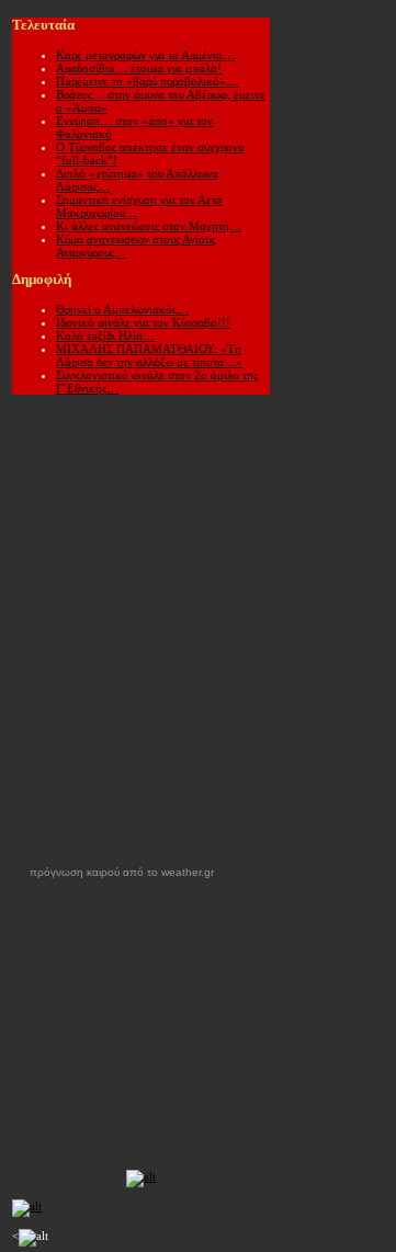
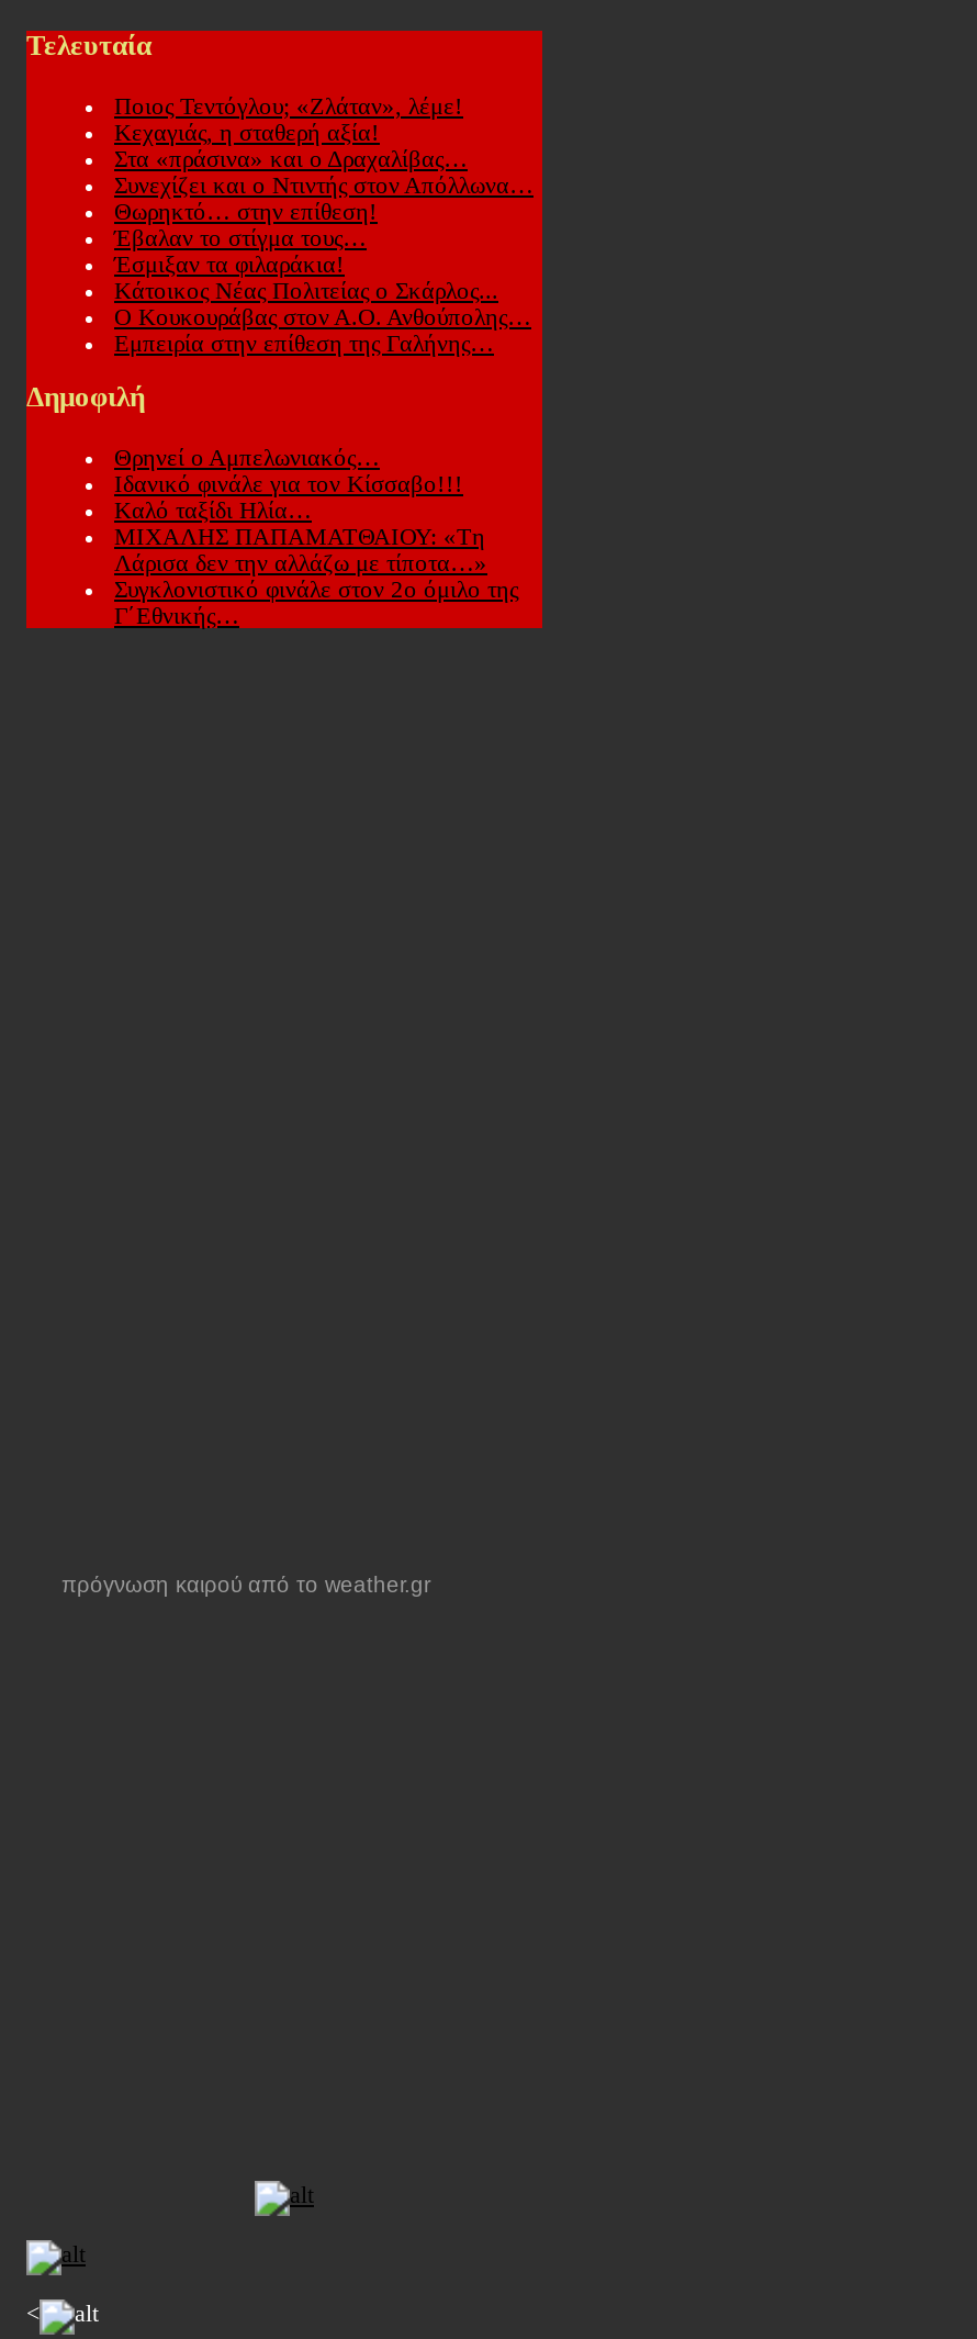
- Καρέ μεταγραφών για το Αρμένιο…
- Αραδοσίβια… έτοιμα για μπάλα!
- Παρέμεινε το «βαρύ πυροβολικό»…
- Βράχος… στην άμυνα του Αβέρωφ, έμεινε
- ο «Άμπα»
- Εγγύηση… στον «άσο» για τον
- Φαλανιακό
- Ο Τύρναβος απέκτησε έναν σύγχρονο
- “full-back”!
- Διπλό «χτύπημα» του Απόλλωνα
- Λάρισας…
- Σημαντική ενίσχυση για τον Αετό
- Μακρυχωρίου…
- Κι άλλες ανανεώσεις στον Μαχητή…
- Κύμα ανανεώσεων στους Αγίους
- Αναργύρους…
+ Ποιος Τεντόγλου; «Ζλάταν», λέμε!
+ Κεχαγιάς, η σταθερή αξία!
+ Στα «πράσινα» και ο Δραχαλίβας…
+ Συνεχίζει και ο Ντιντής στον Απόλλωνα…
+ Θωρηκτό… στην επίθεση!
+ Έβαλαν το στίγμα τους…
+ Έσμιξαν τα φιλαράκια!
+ Κάτοικος Νέας Πολιτείας ο Σκάρλος...
+ Ο Κουκουράβας στον Α.Ο. Ανθούπολης…
+ Εμπειρία στην επίθεση της Γαλήνης…
